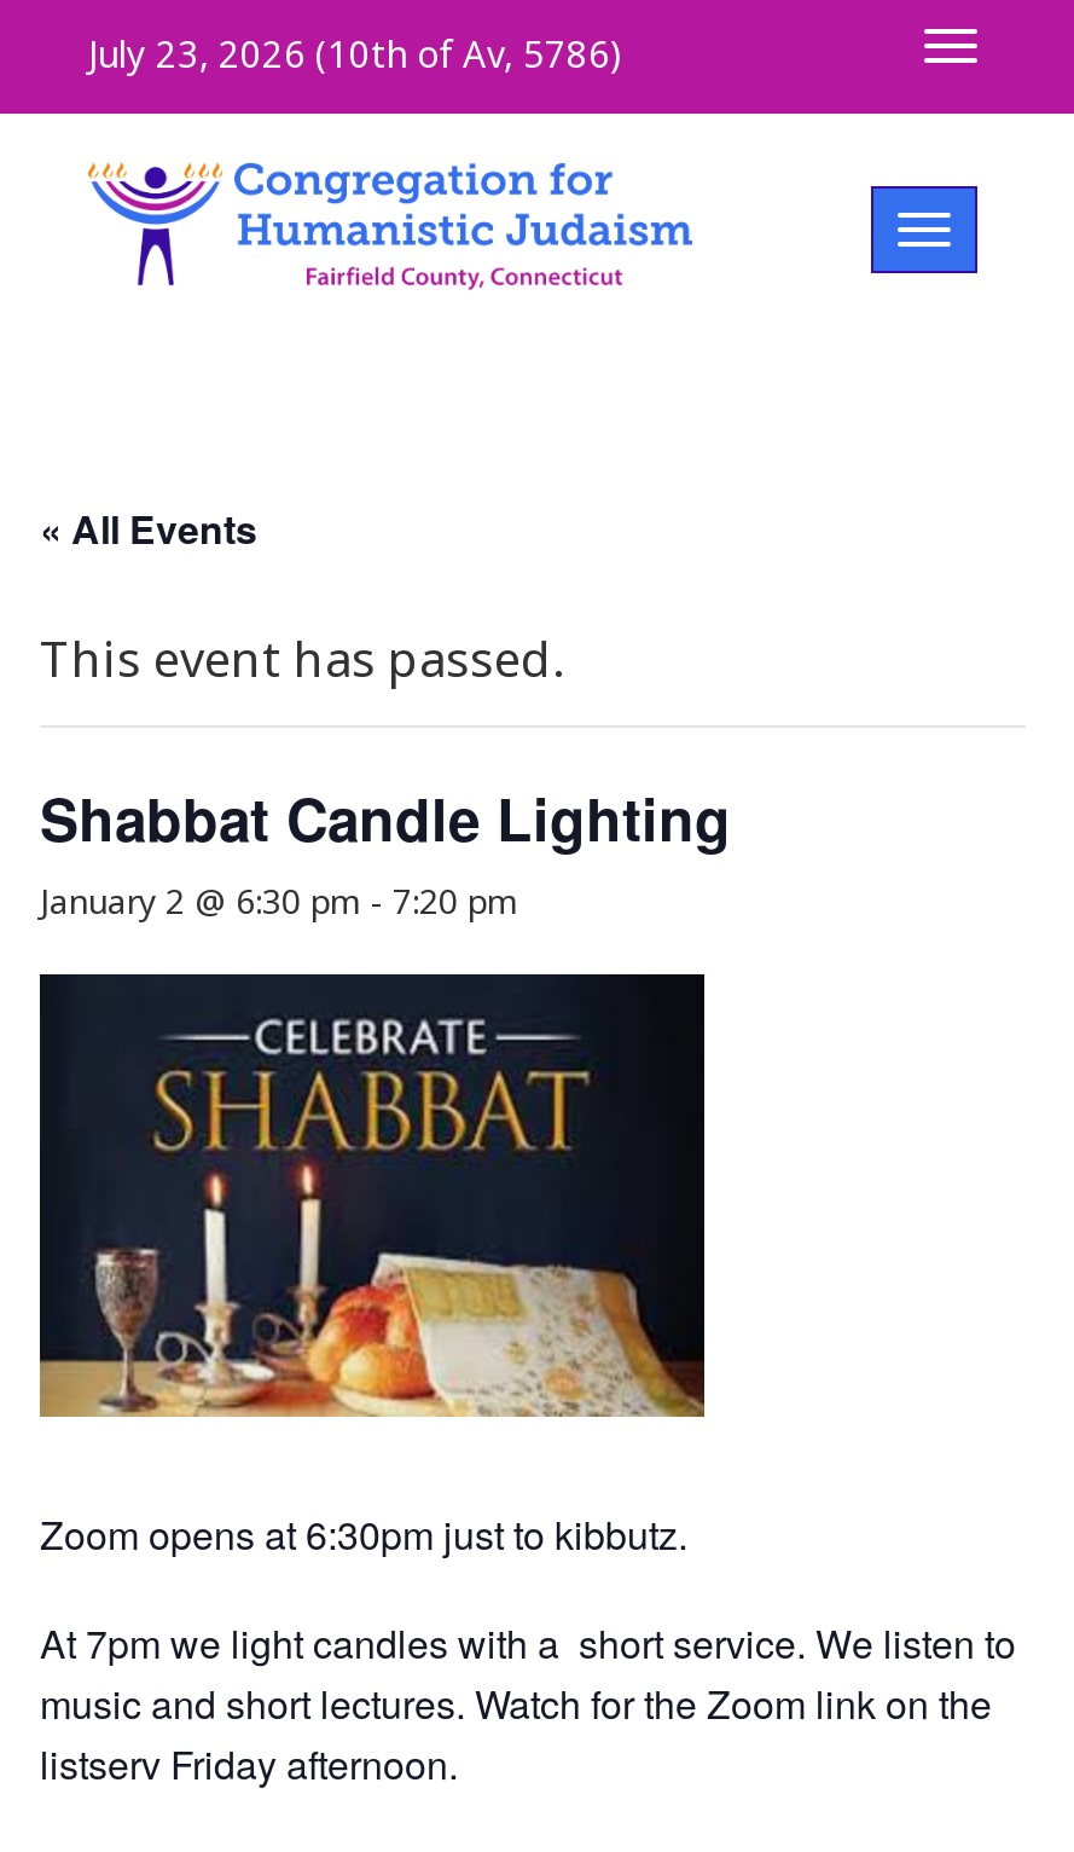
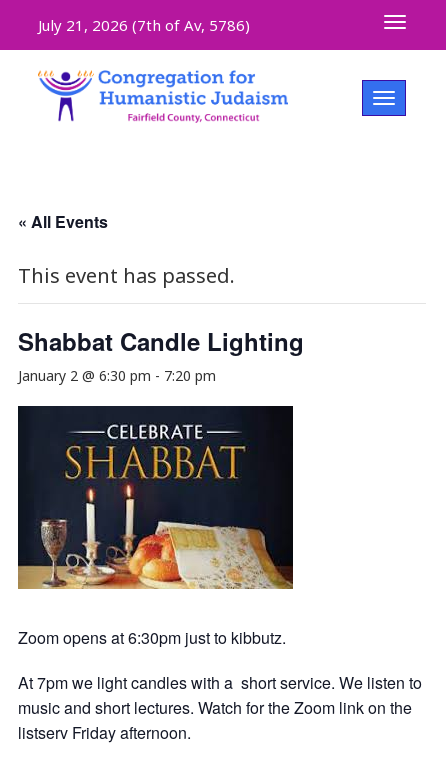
- July 23, 2026 (10th of Av, 5786)
+ July 21, 2026 (7th of Av, 5786)
